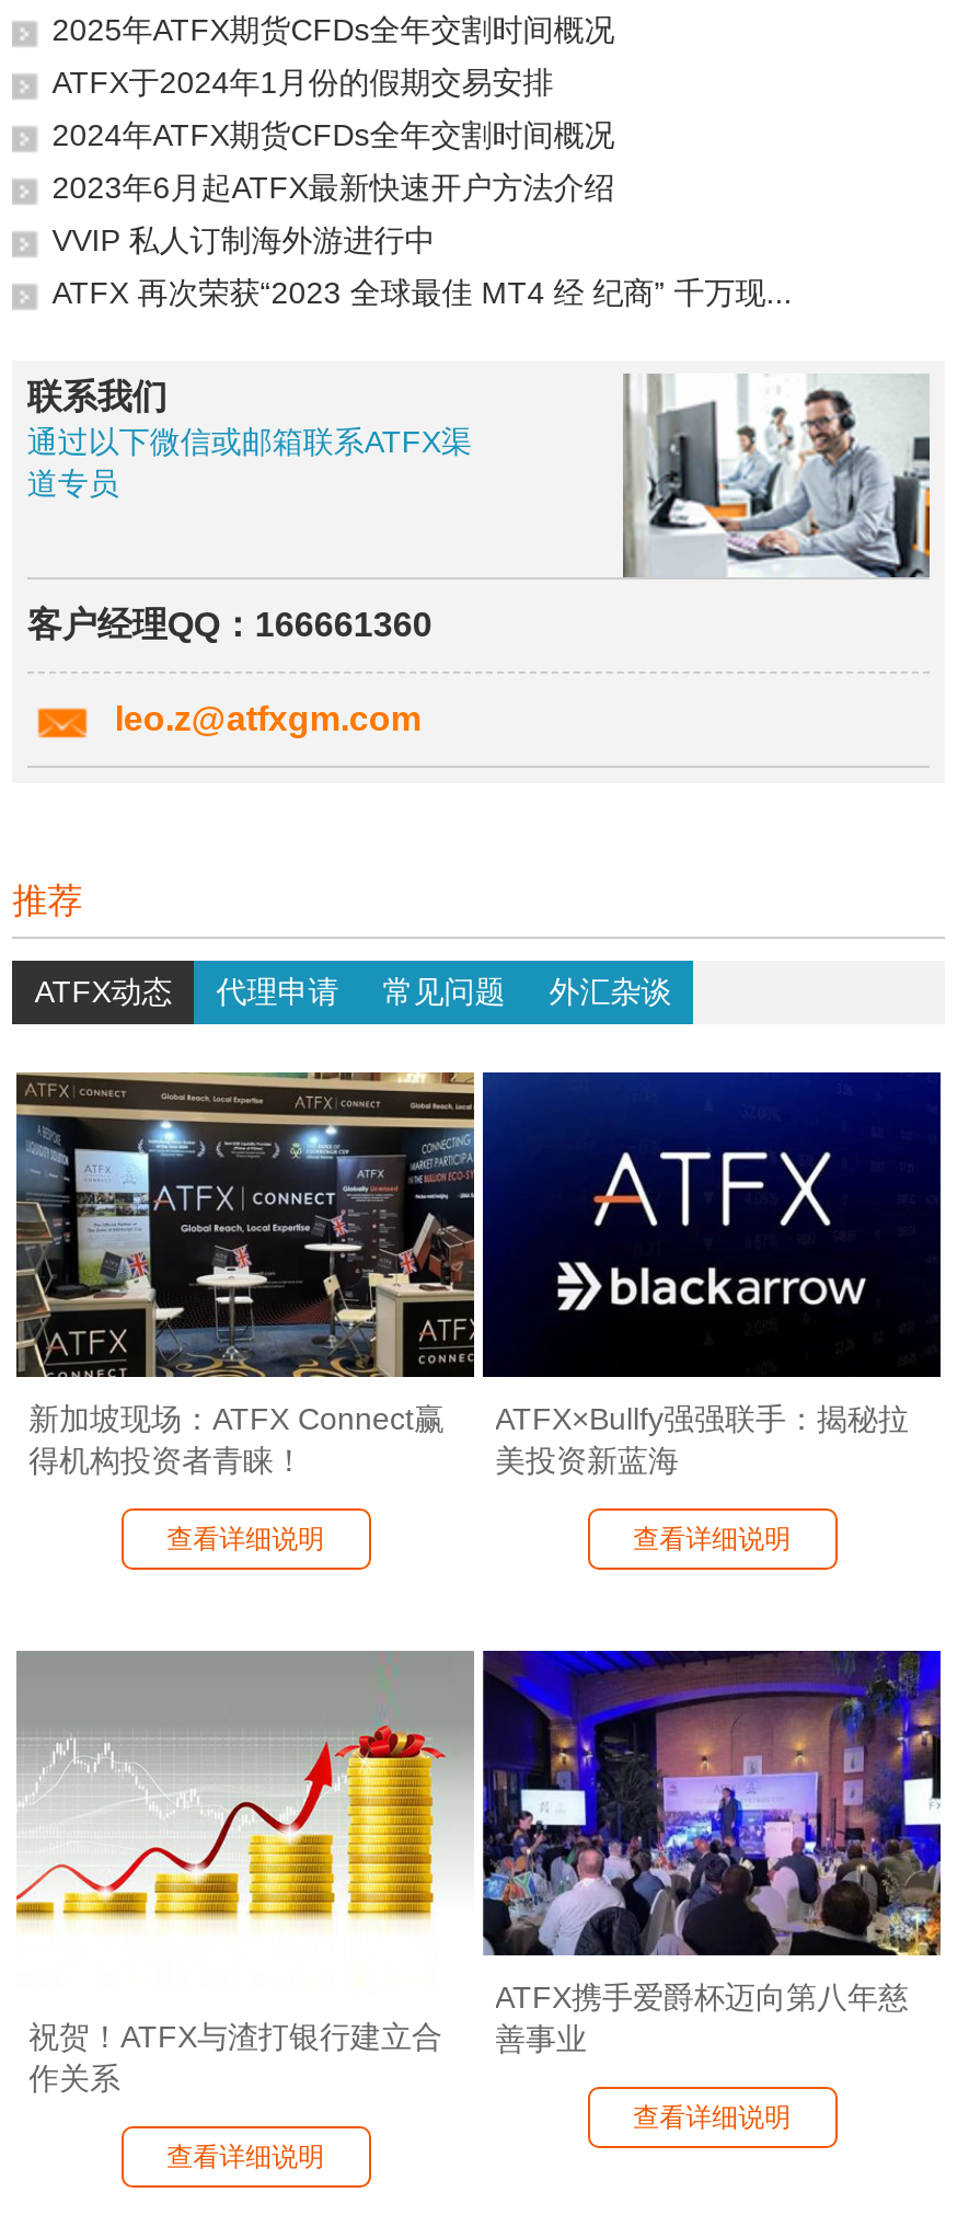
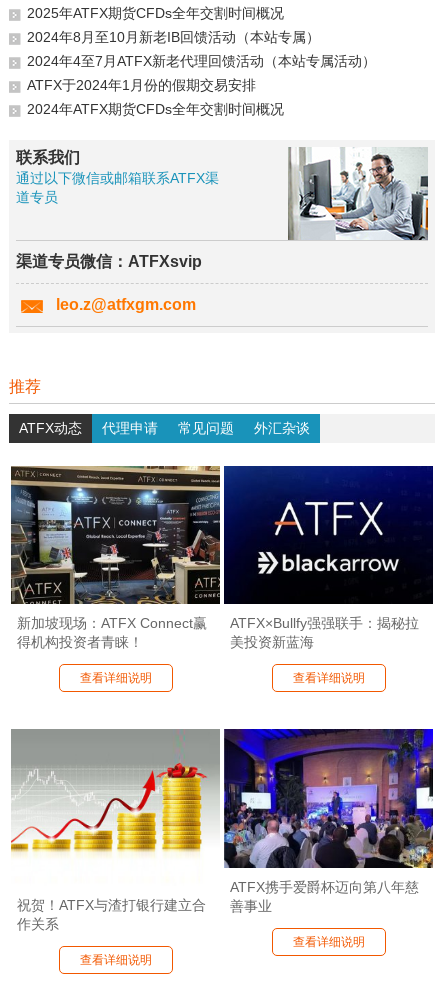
+ 2024年8月至10月新老IB回馈活动（本站专属）
+ 2024年4至7月ATFX新老代理回馈活动（本站专属活动）

moved down: ATFX于2024年1月份的假期交易安排 | 2024年ATFX期货CFDs全年交割时间概况

- 2023年6月起ATFX最新快速开户方法介绍
- VVIP 私人订制海外游进行中
- ATFX 再次荣获“2023 全球最佳 MT4 经 纪商” 千万现...

- 客户经理QQ：166661360
+ 渠道专员微信：ATFXsvip
